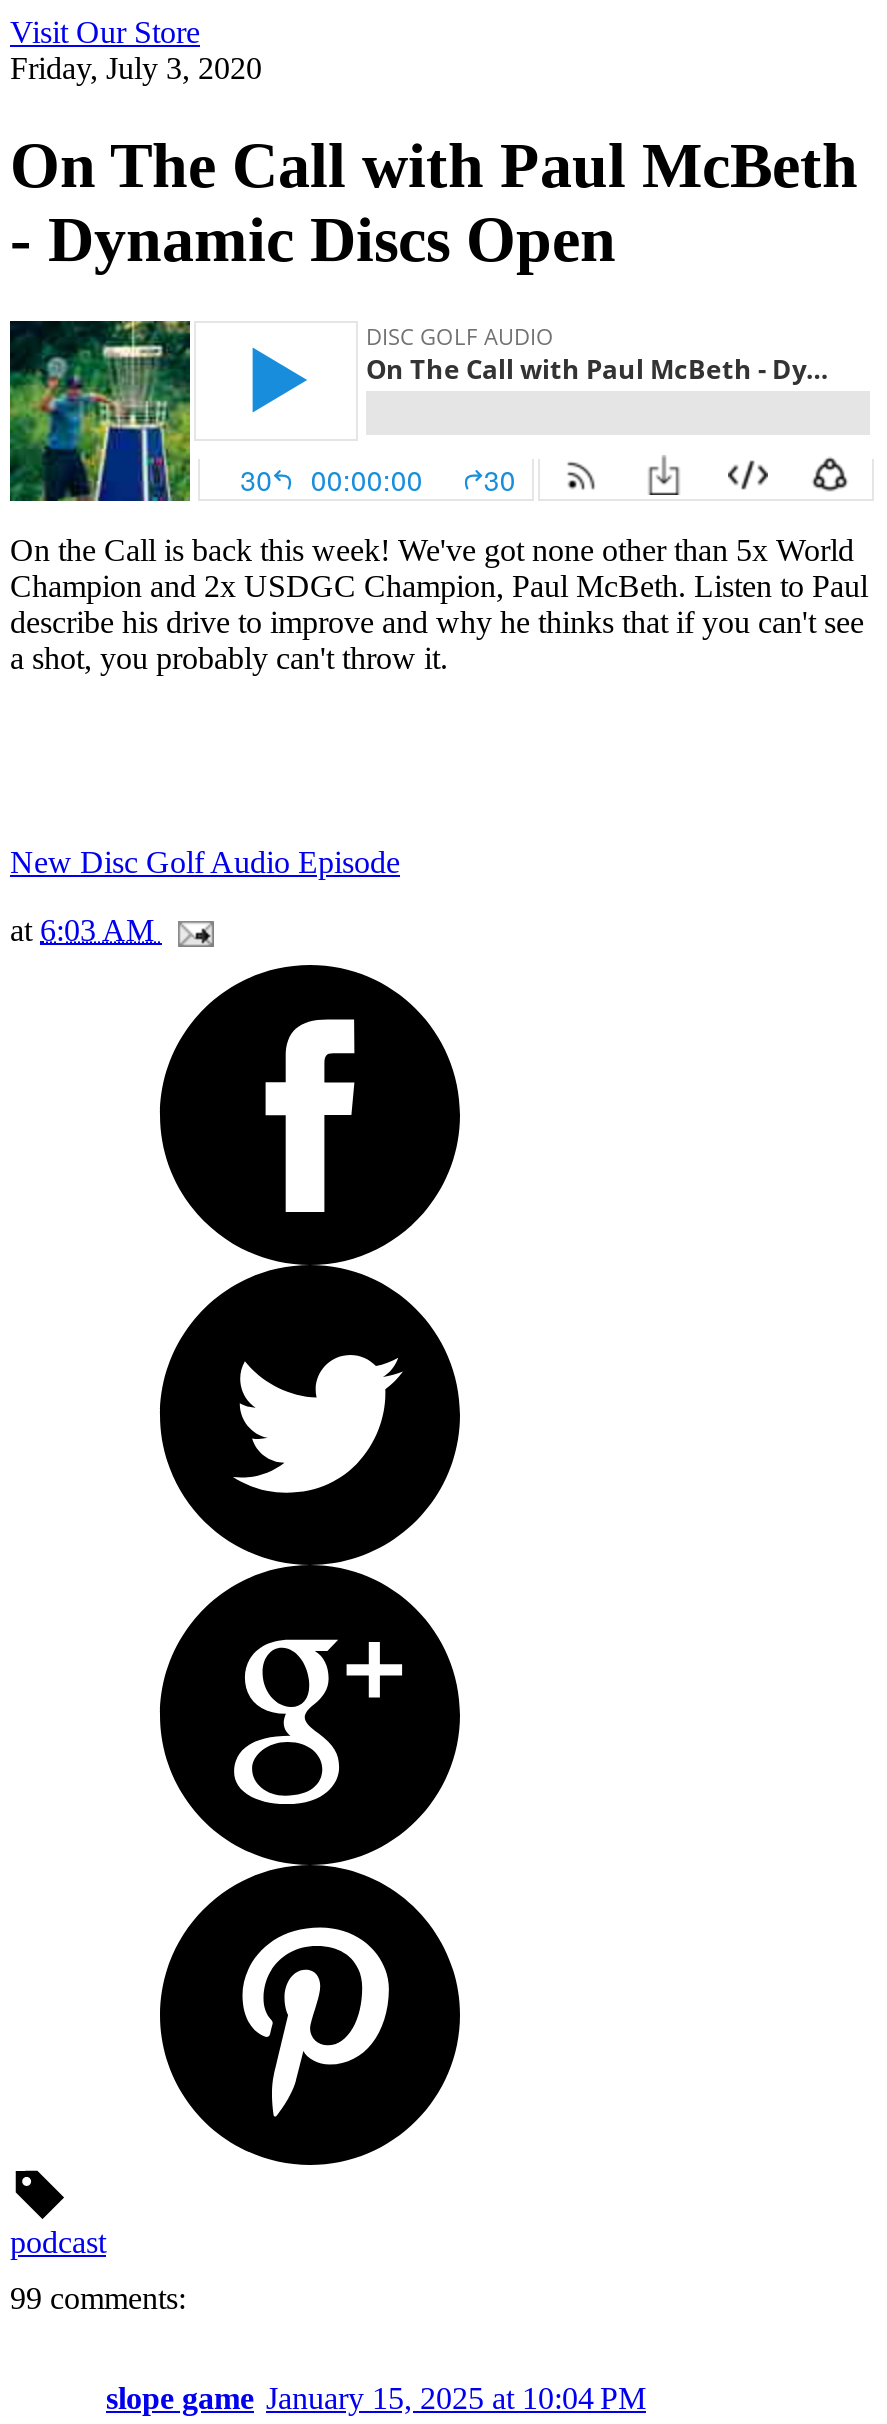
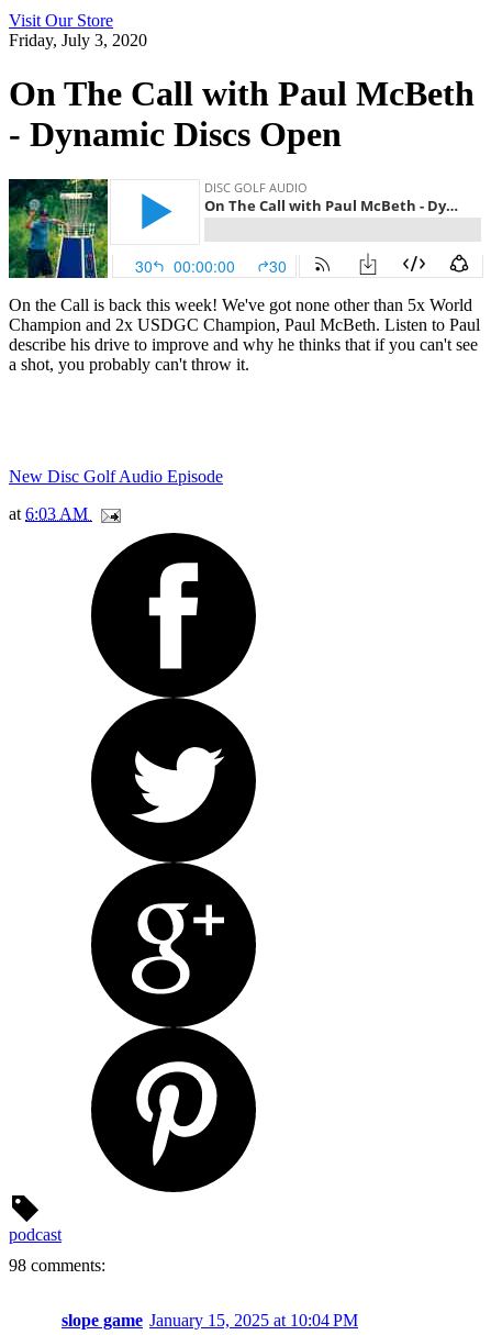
- 99 comments:
+ 98 comments:
